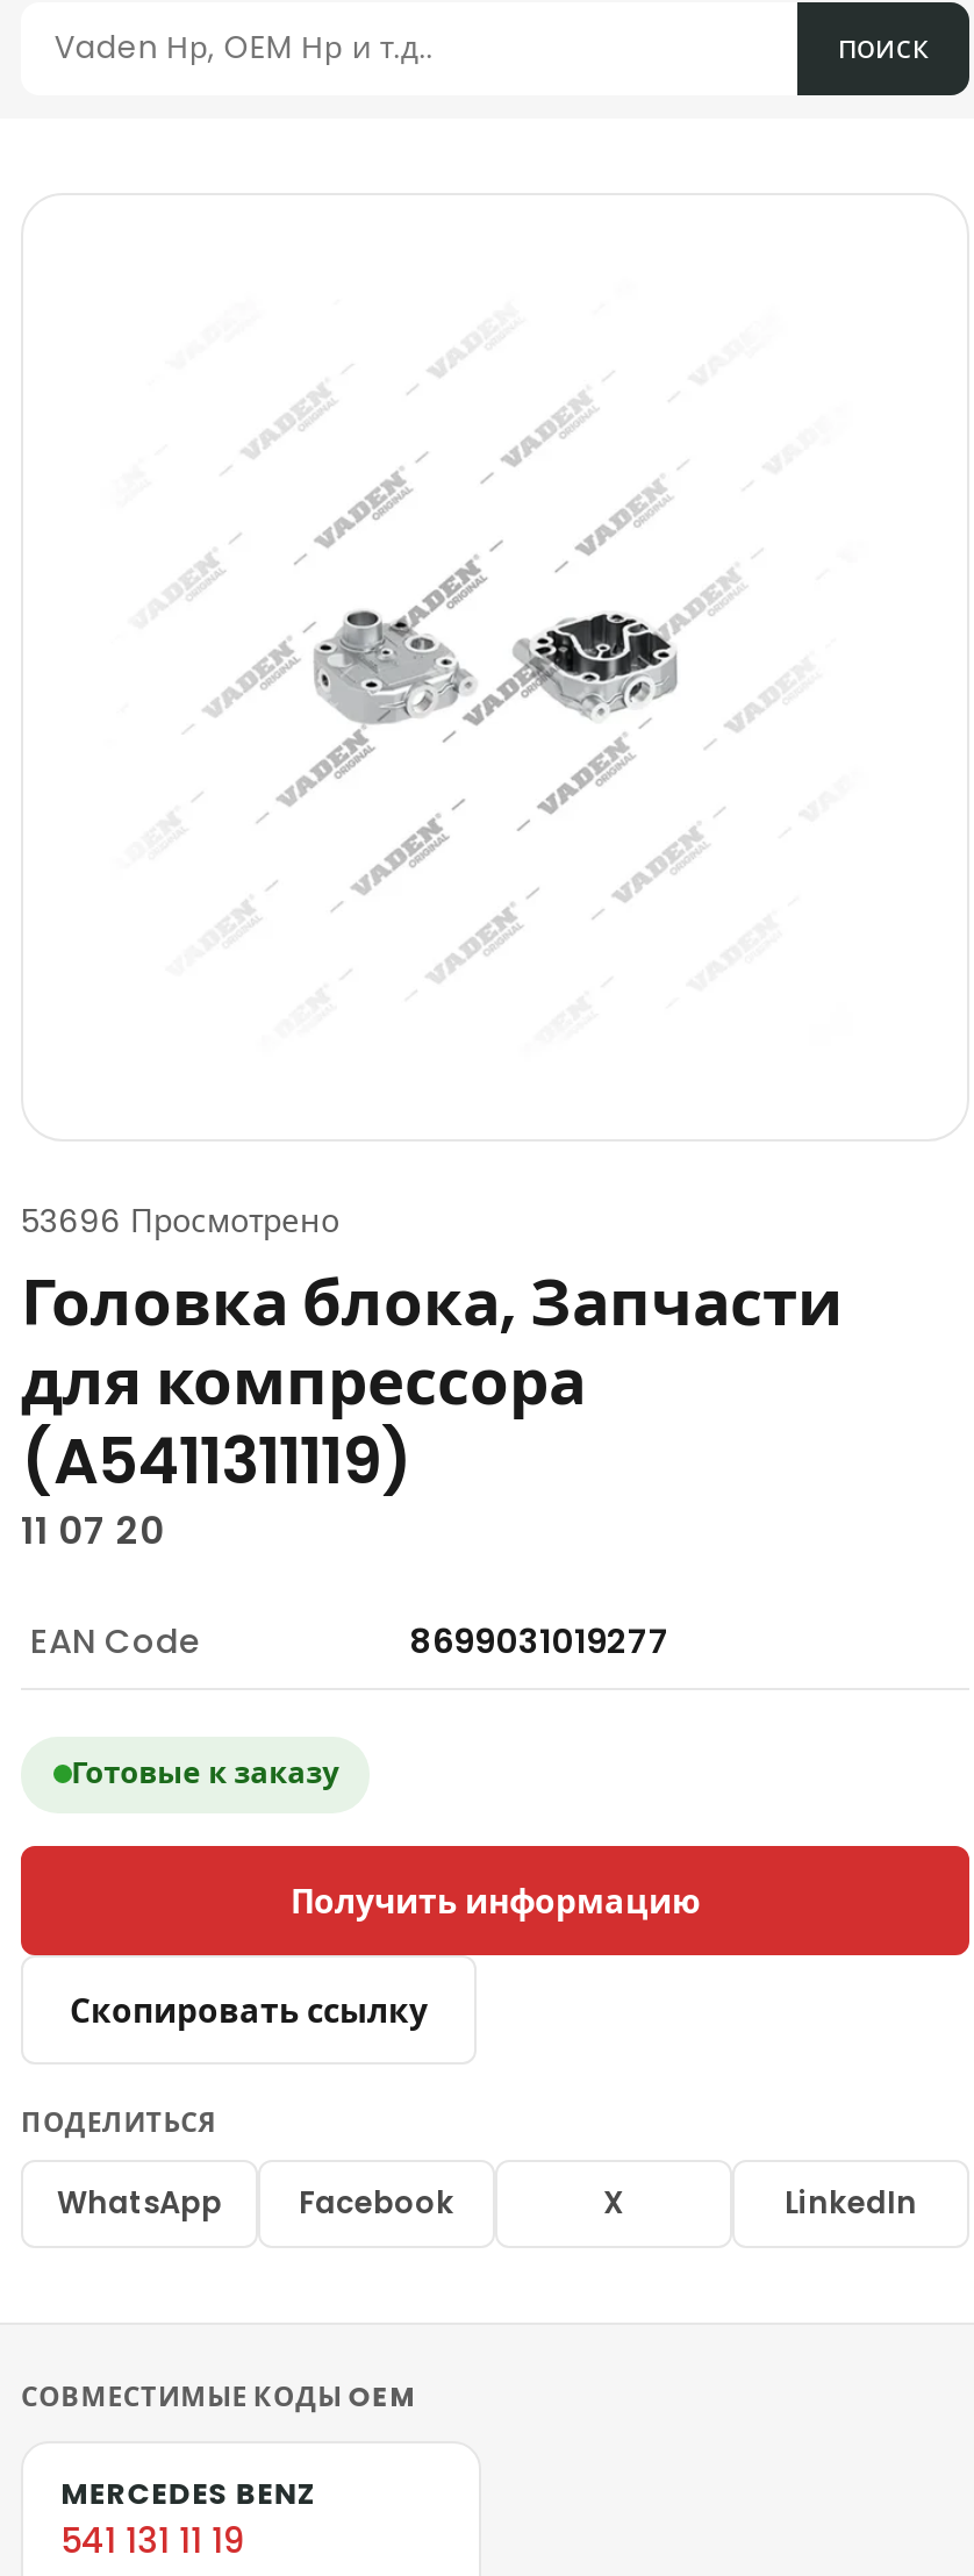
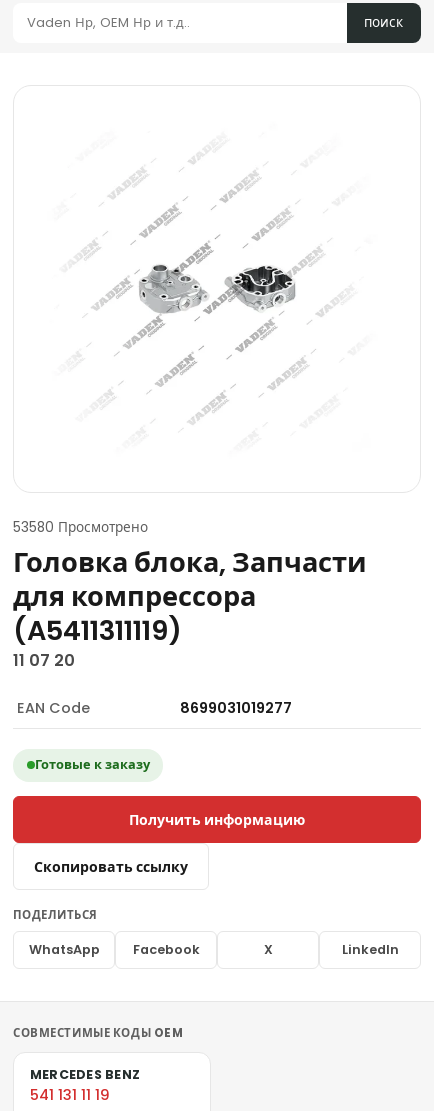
- 53696 Просмотрено
+ 53580 Просмотрено
